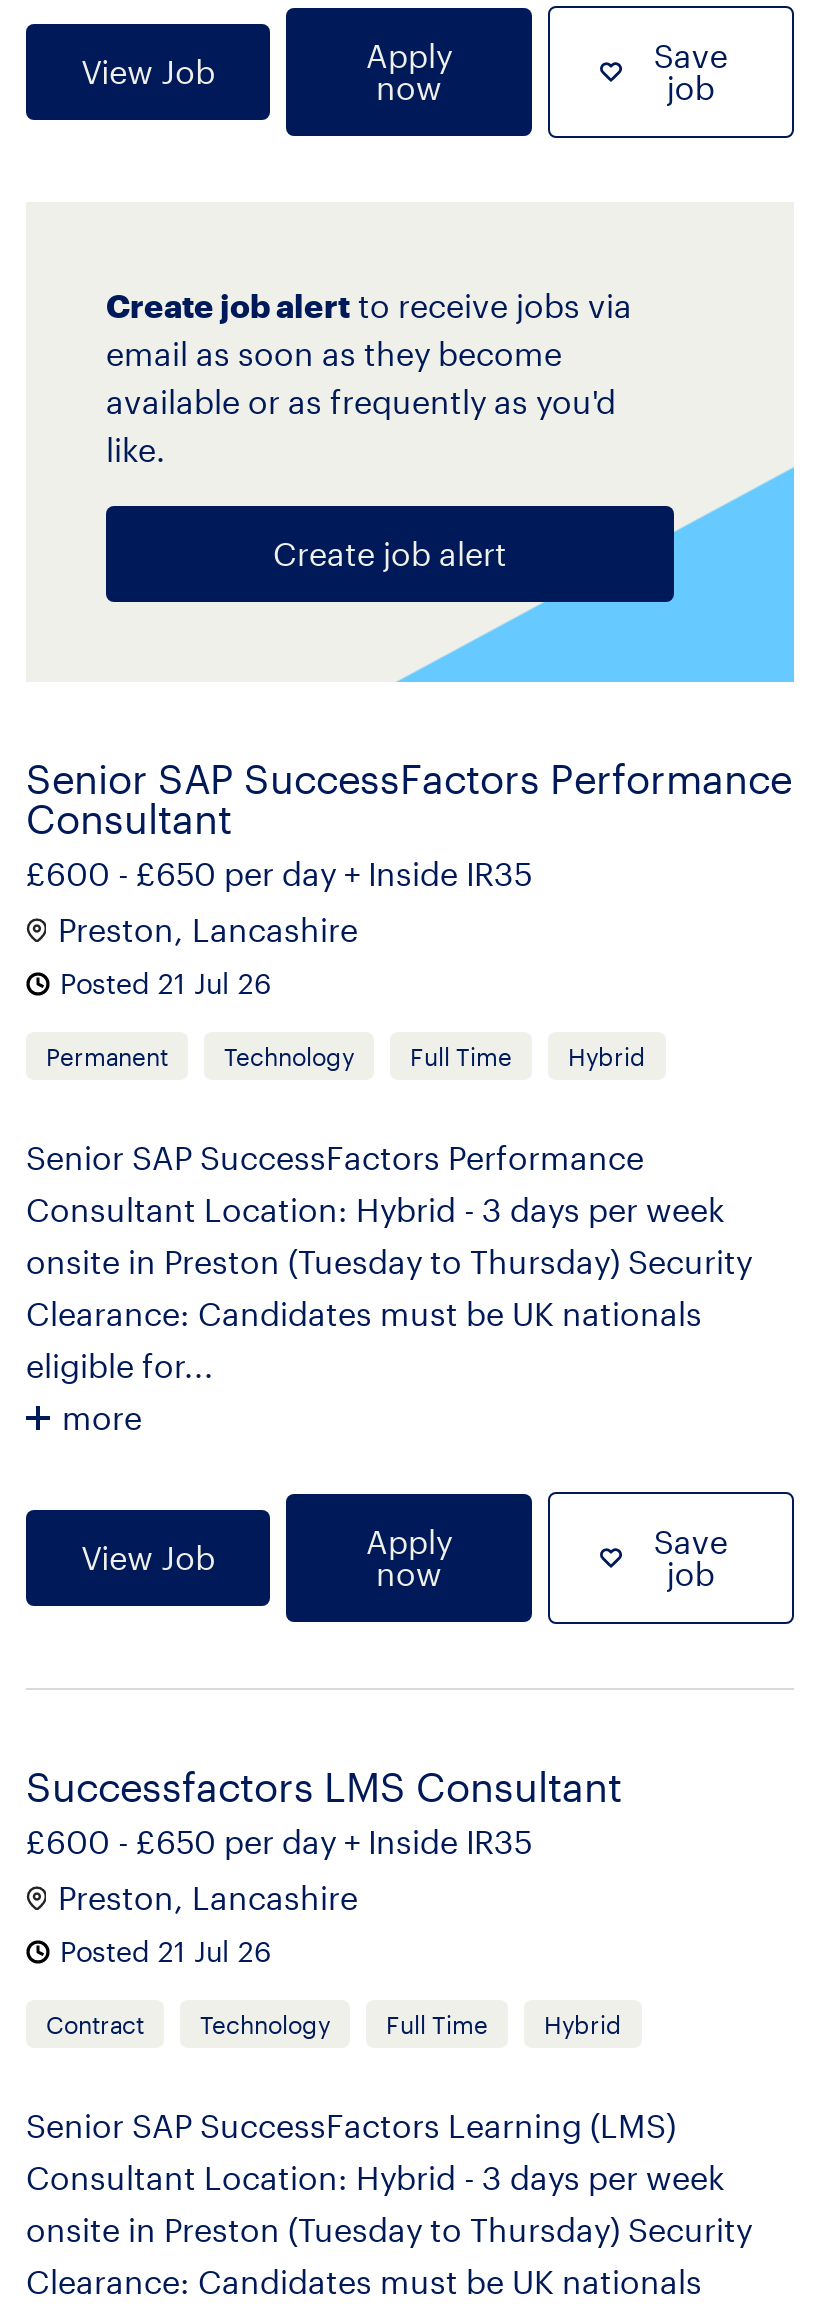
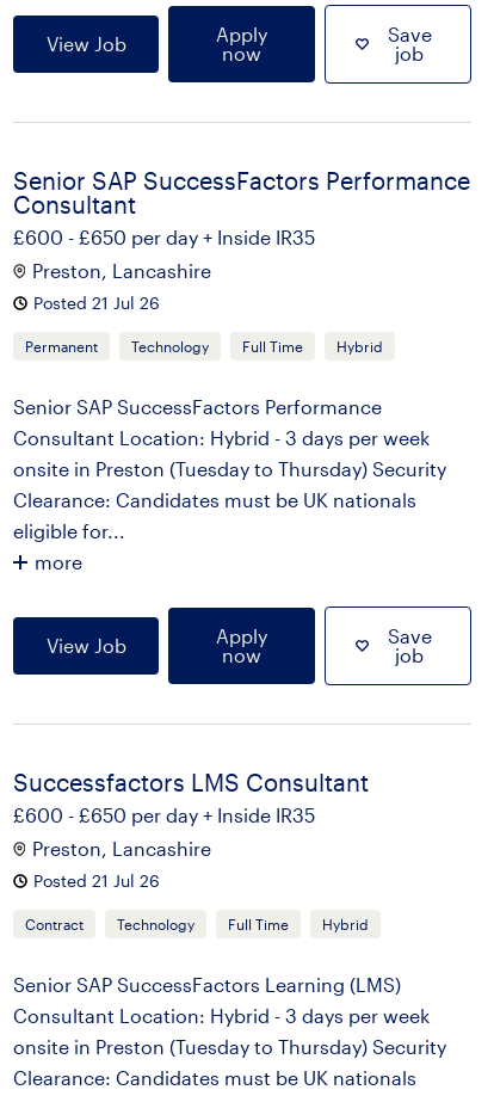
- [image]
- Create job alert to receive jobs via
- email as soon as they become
- available or as frequently as you'd
- like.
- Create job alert
